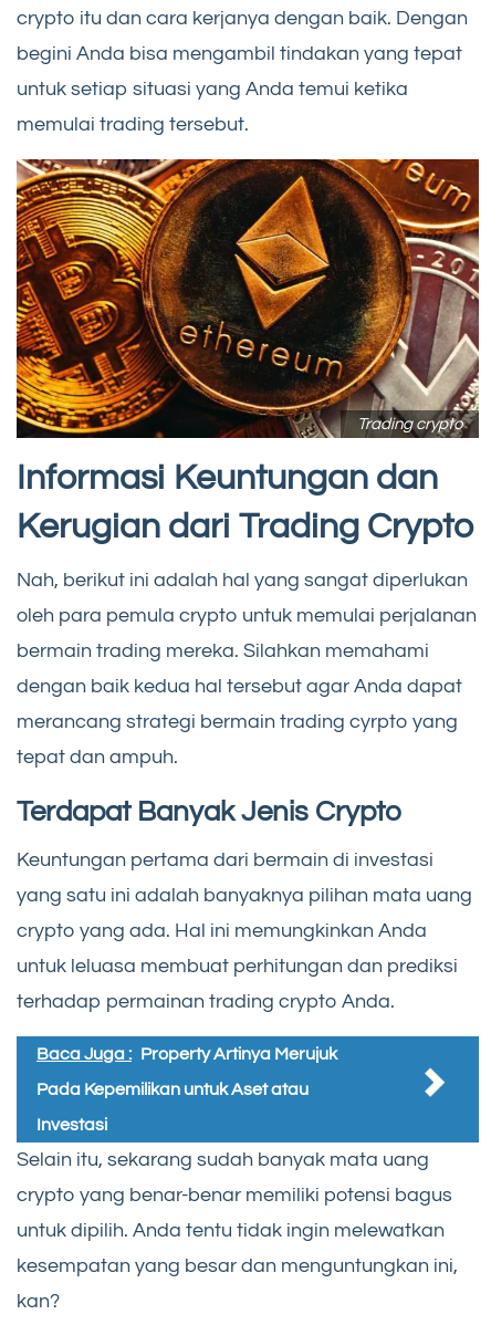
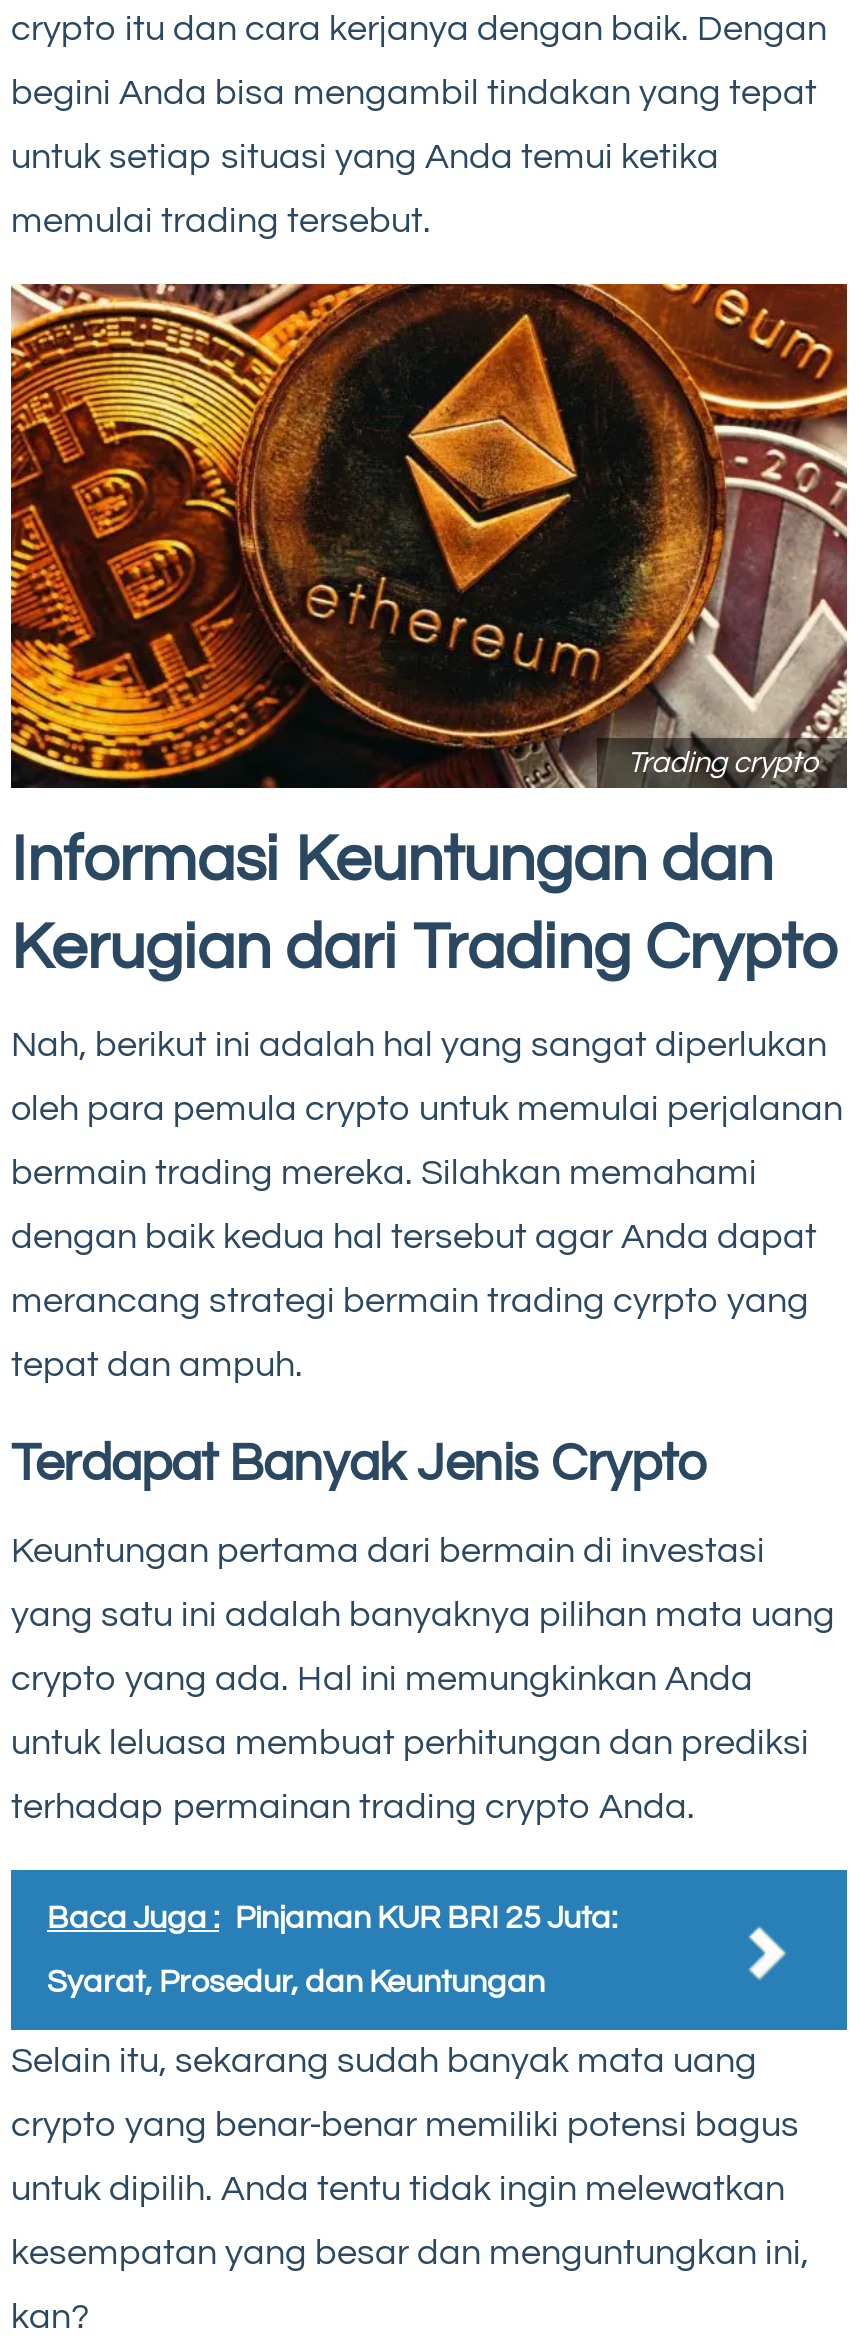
- Baca Juga : Property Artinya Merujuk
- Pada Kepemilikan untuk Aset atau
- Investasi
+ Baca Juga : Pinjaman KUR BRI 25 Juta:
+ Syarat, Prosedur, dan Keuntungan
